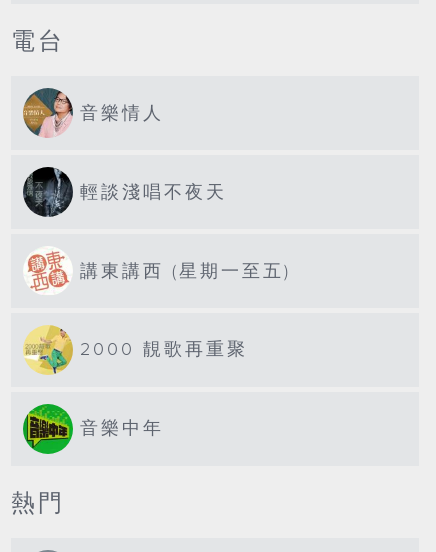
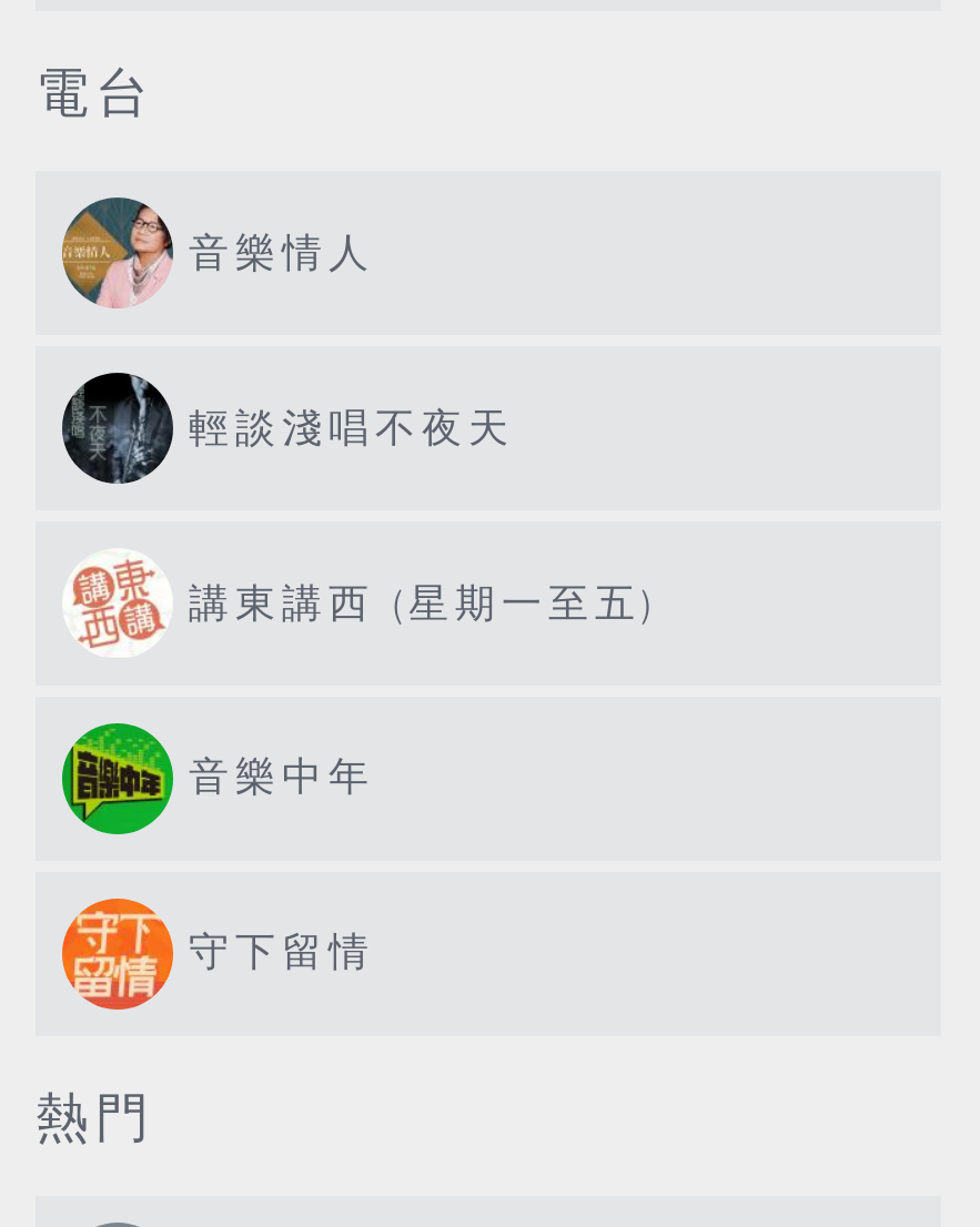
- [image]
- 2000 靚歌再重聚

moved up: [image] | 音樂中年

+ [image]
+ 守下留情
